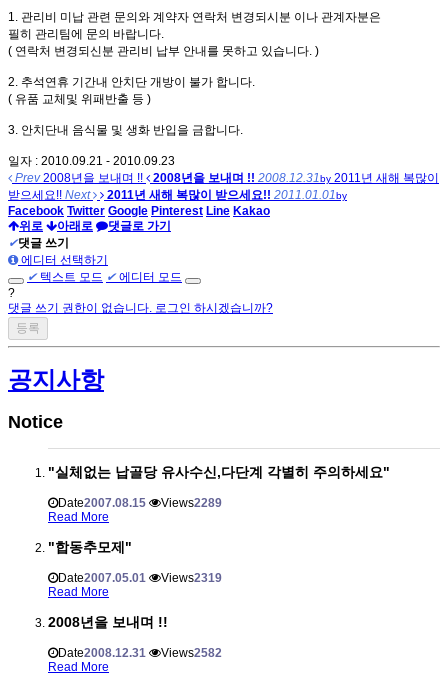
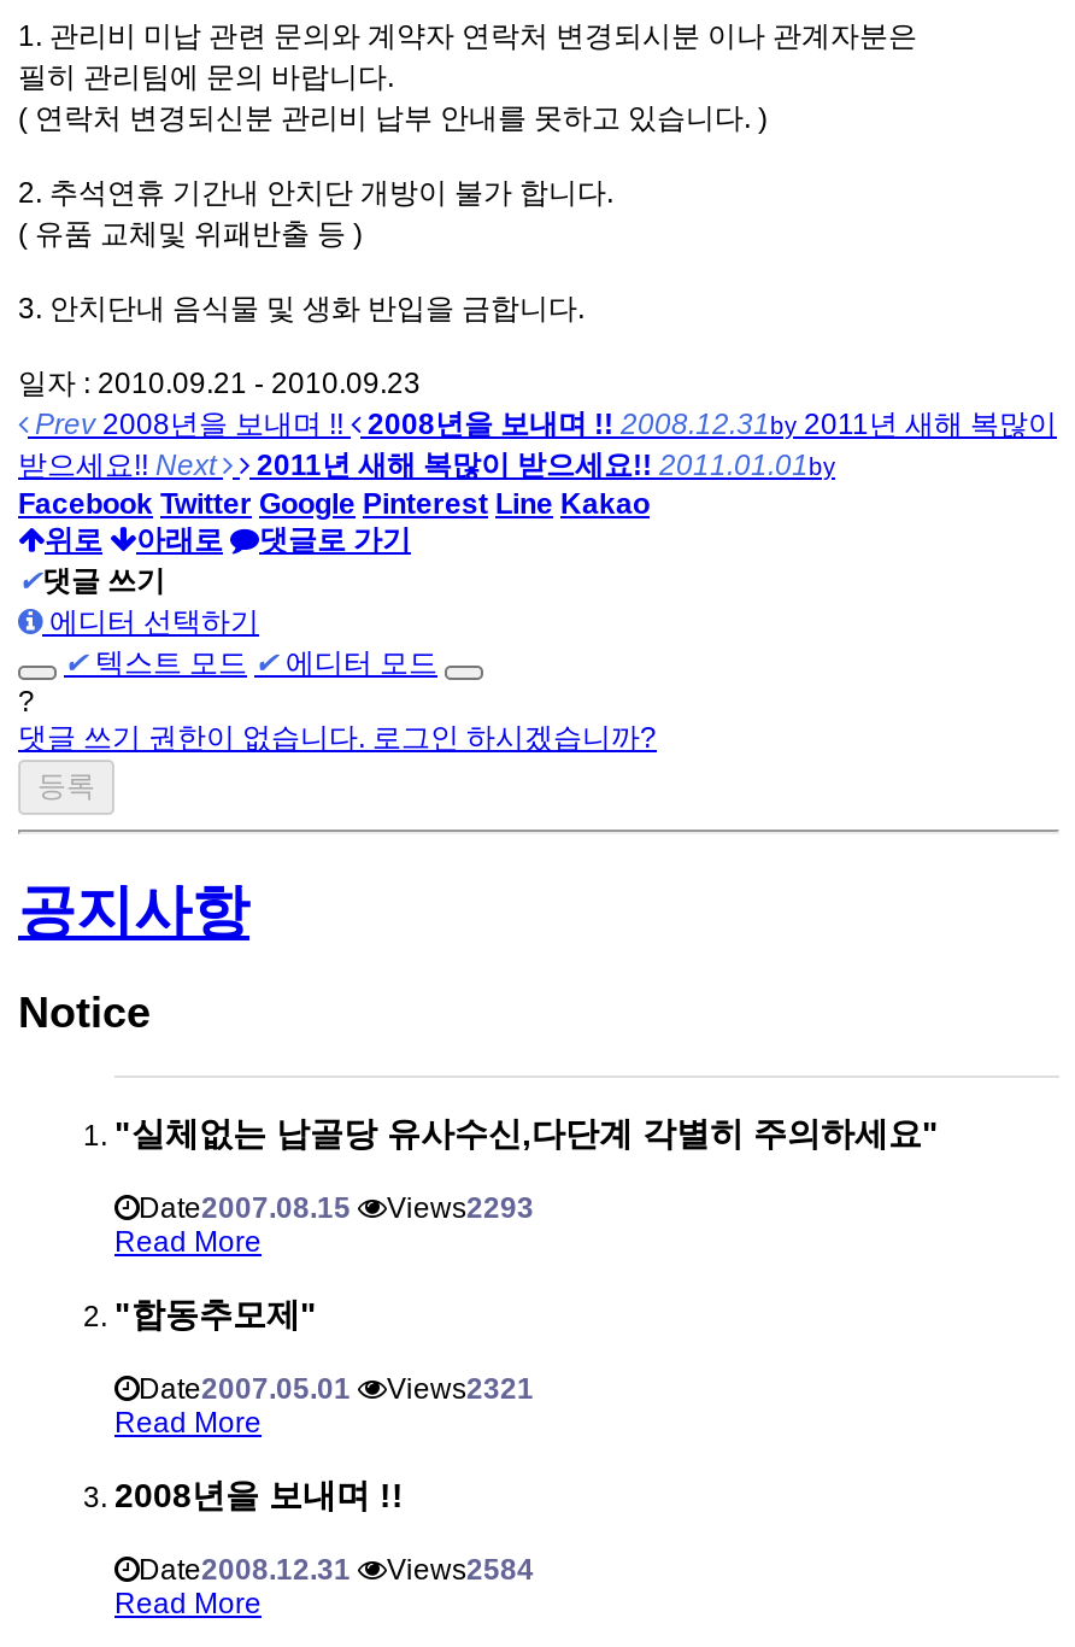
- Date2007.08.15 Views2289
+ Date2007.08.15 Views2293

- Date2007.05.01 Views2319
+ Date2007.05.01 Views2321

- Date2008.12.31 Views2582
+ Date2008.12.31 Views2584
